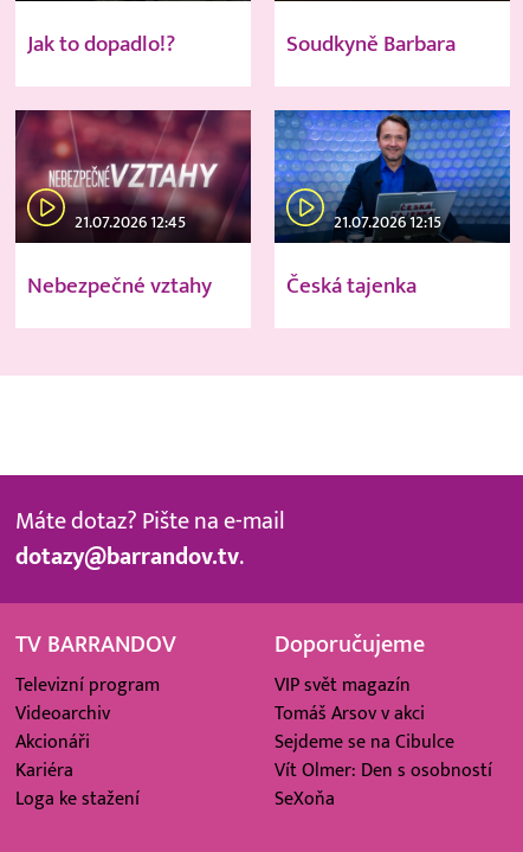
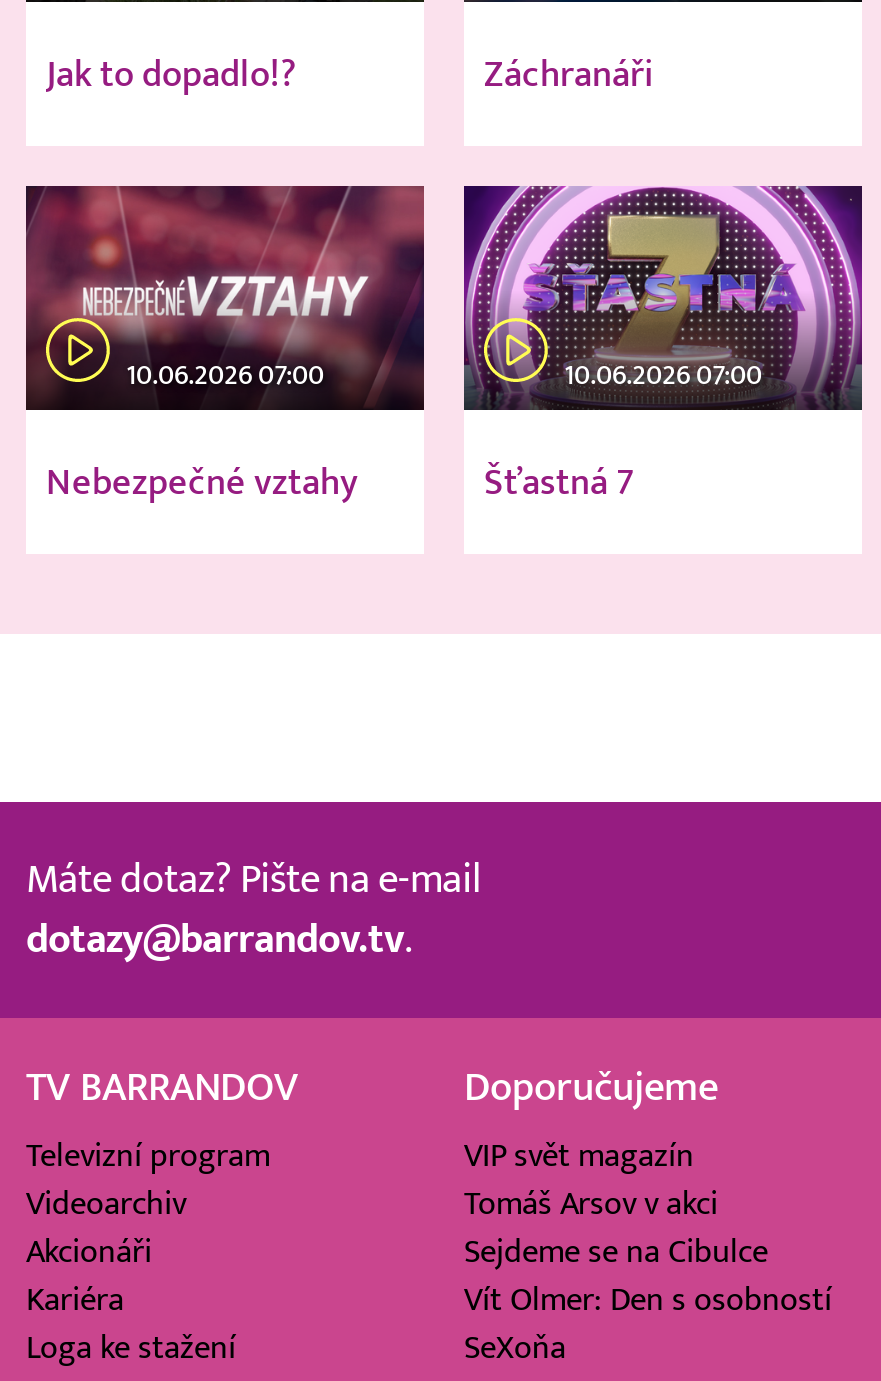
- Soudkyně Barbara
+ Záchranáři

- [image]
- 21.07.2026 12:15
+ [image]
+ 10.06.2026 07:00

- 21.07.2026 12:45
+ 10.06.2026 07:00

- Česká tajenka
+ Šťastná 7
